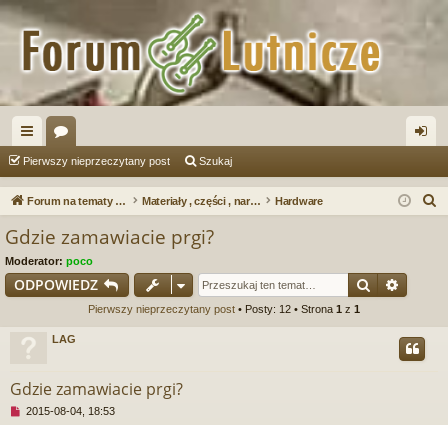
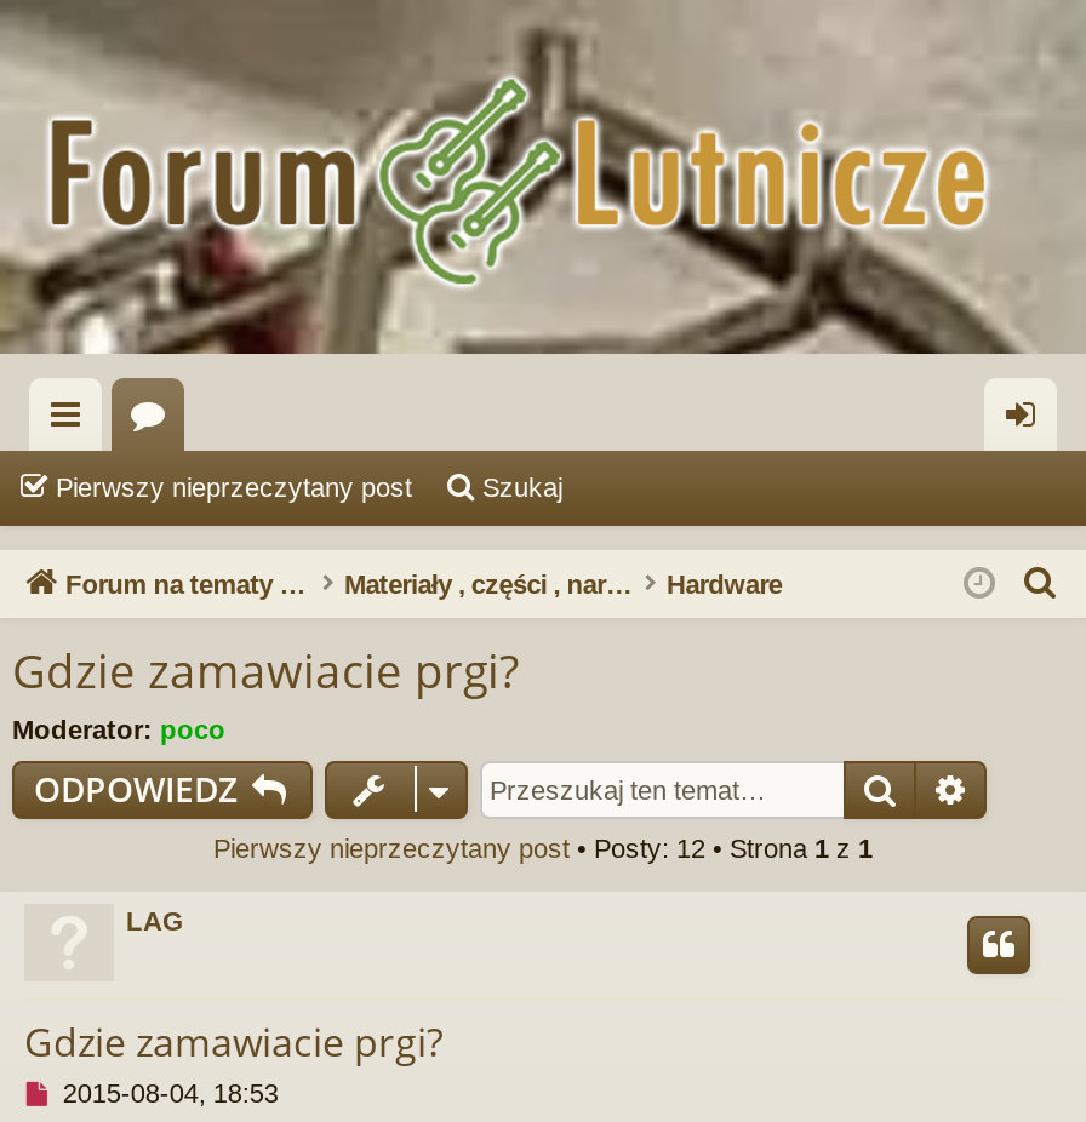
- [image]
+ [image]
